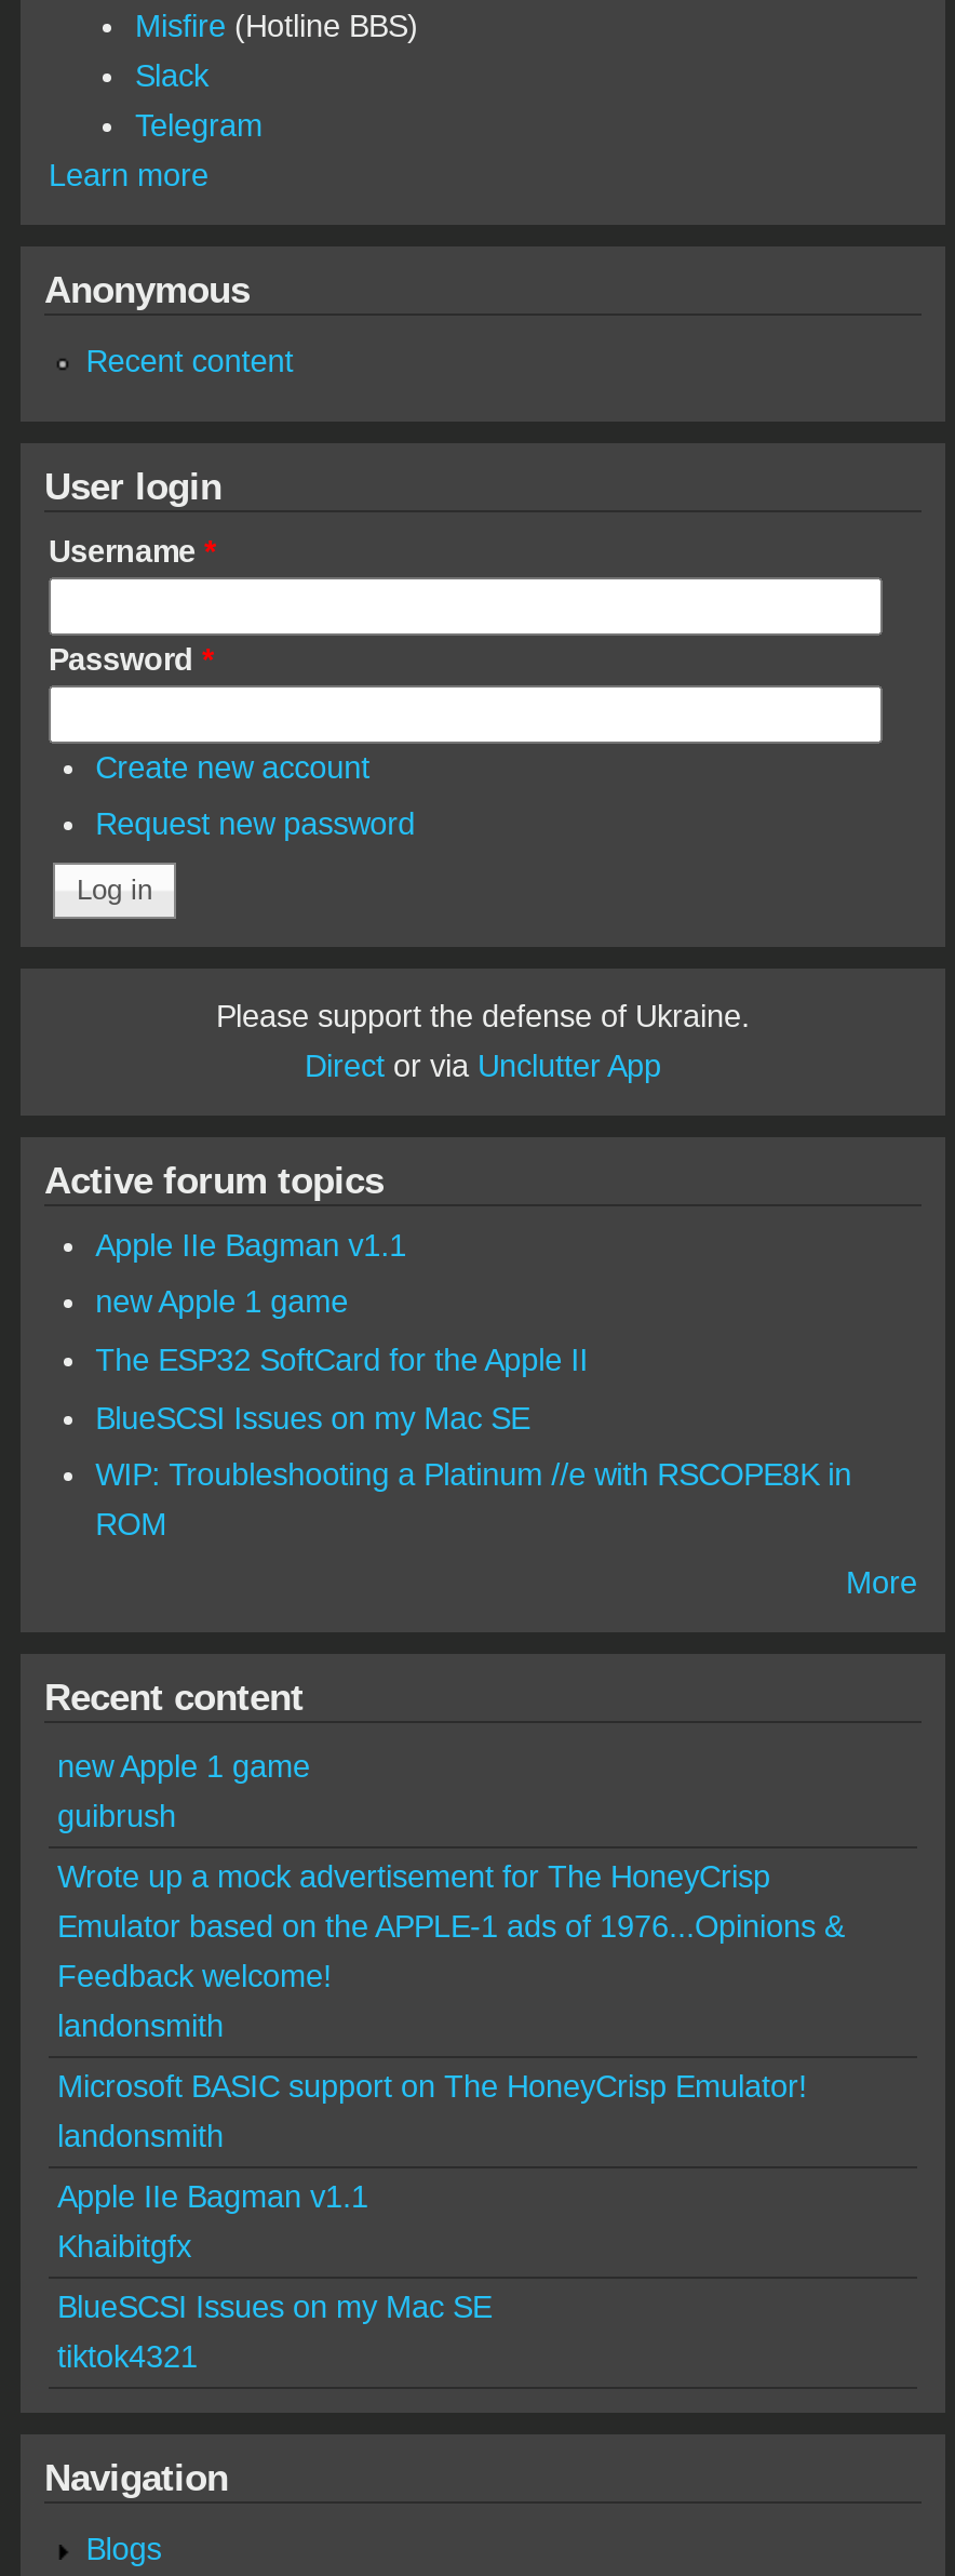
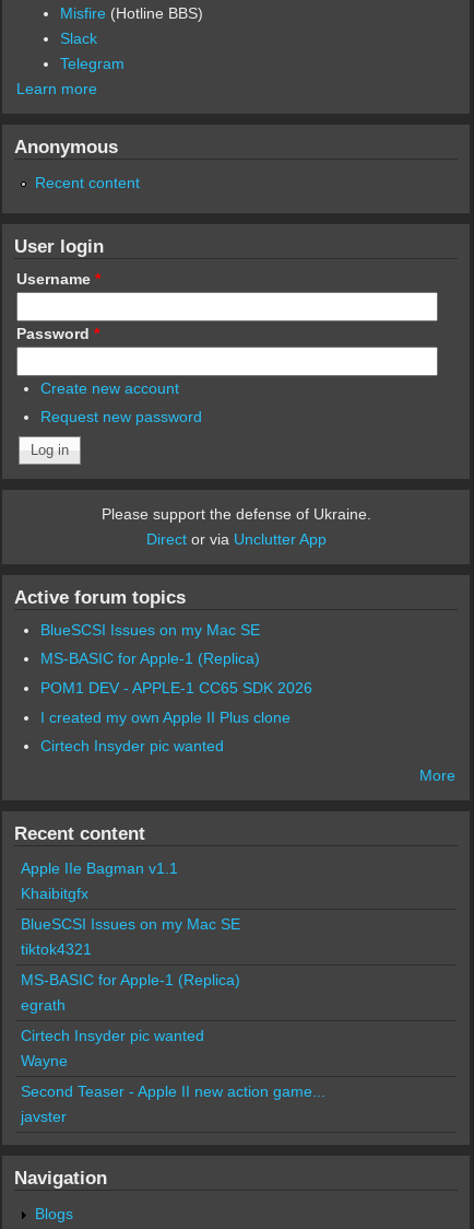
- Apple IIe Bagman v1.1
- new Apple 1 game
- The ESP32 SoftCard for the Apple II

- WIP: Troubleshooting a Platinum //e with RSCOPE8K in
- ROM
+ MS-BASIC for Apple-1 (Replica)
+ POM1 DEV - APPLE-1 CC65 SDK 2026
+ I created my own Apple II Plus clone
+ Cirtech Insyder pic wanted

- new Apple 1 game
- guibrush
- Wrote up a mock advertisement for The HoneyCrisp
- Emulator based on the APPLE-1 ads of 1976...Opinions &
- Feedback welcome!
- landonsmith
- Microsoft BASIC support on The HoneyCrisp Emulator!
- landonsmith

moved up: Apple IIe Bagman v1.1 | Khaibitgfx | BlueSCSI Issues on my Mac SE | tiktok4321

+ MS-BASIC for Apple-1 (Replica)
+ egrath
+ Cirtech Insyder pic wanted
+ Wayne
+ Second Teaser - Apple II new action game...
+ javster
